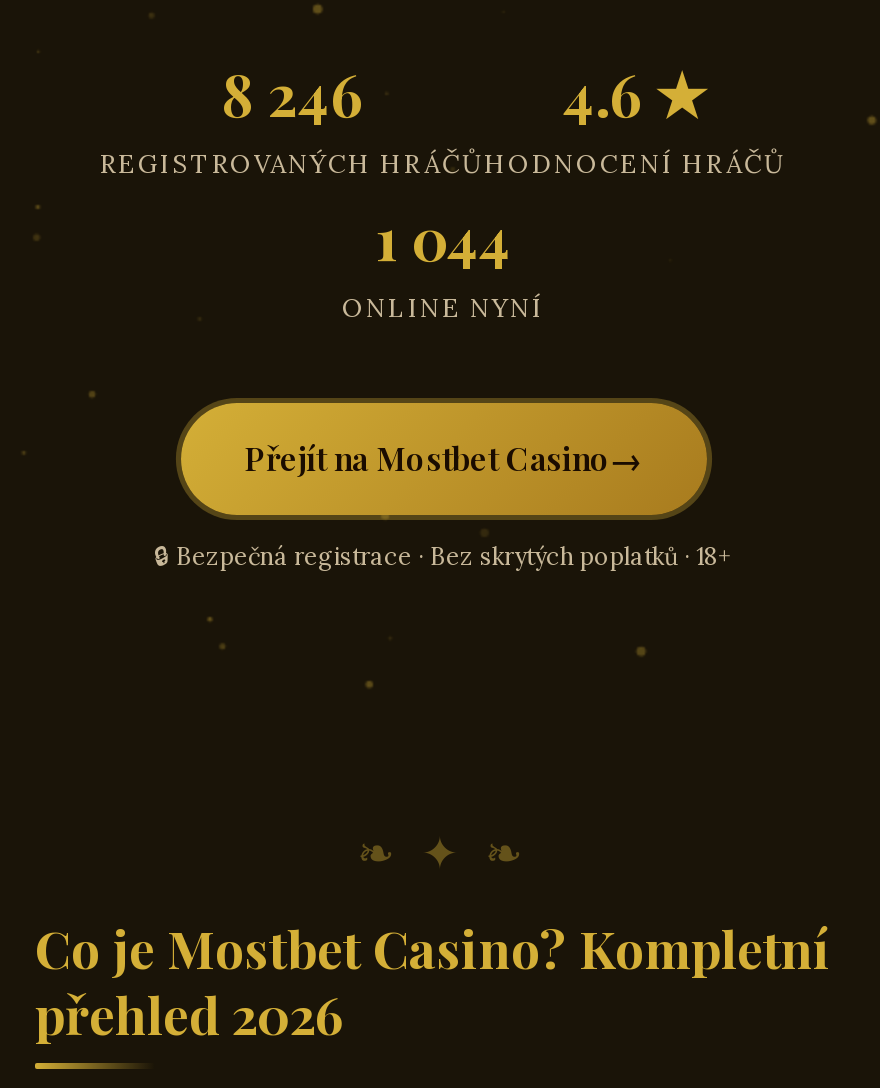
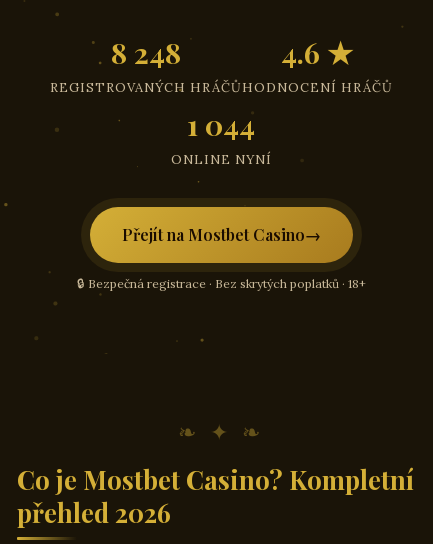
- 8 246
+ 8 248
